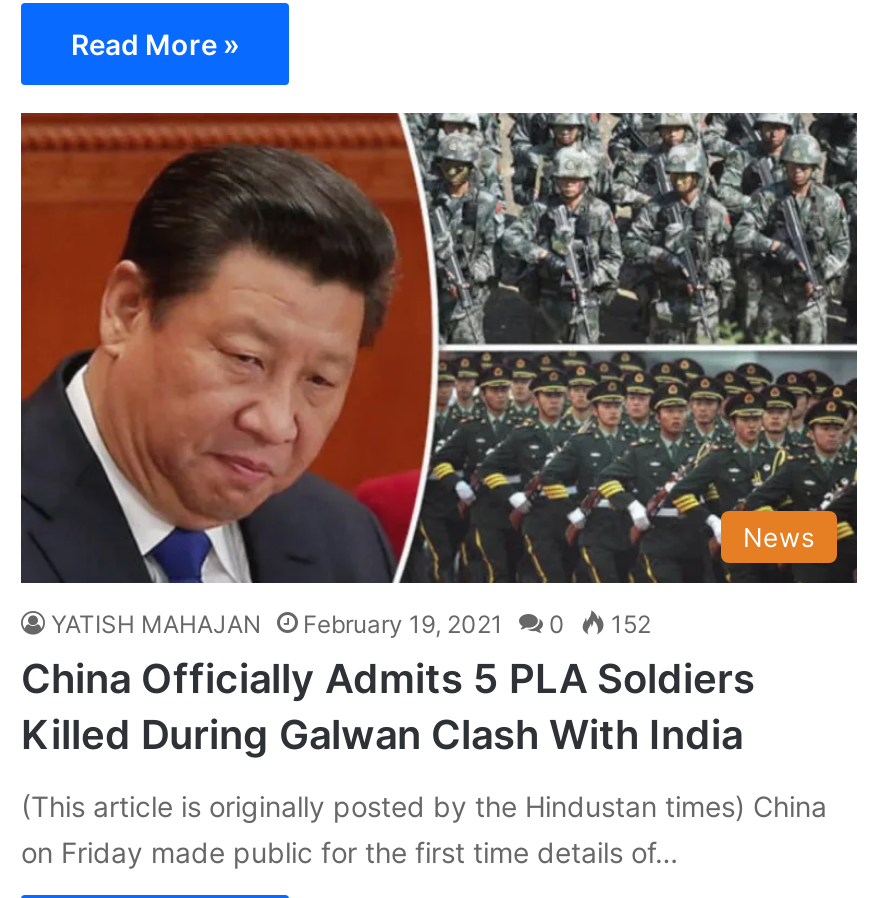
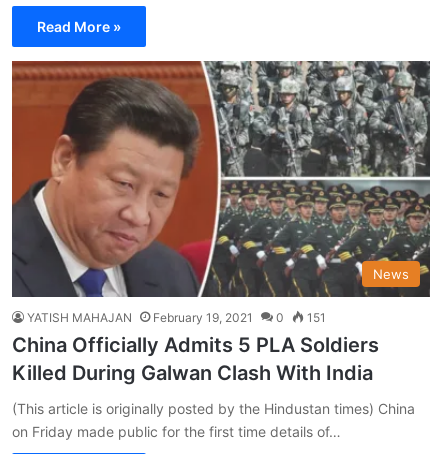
- YATISH MAHAJAN February 19, 2021 0 152
+ YATISH MAHAJAN February 19, 2021 0 151
